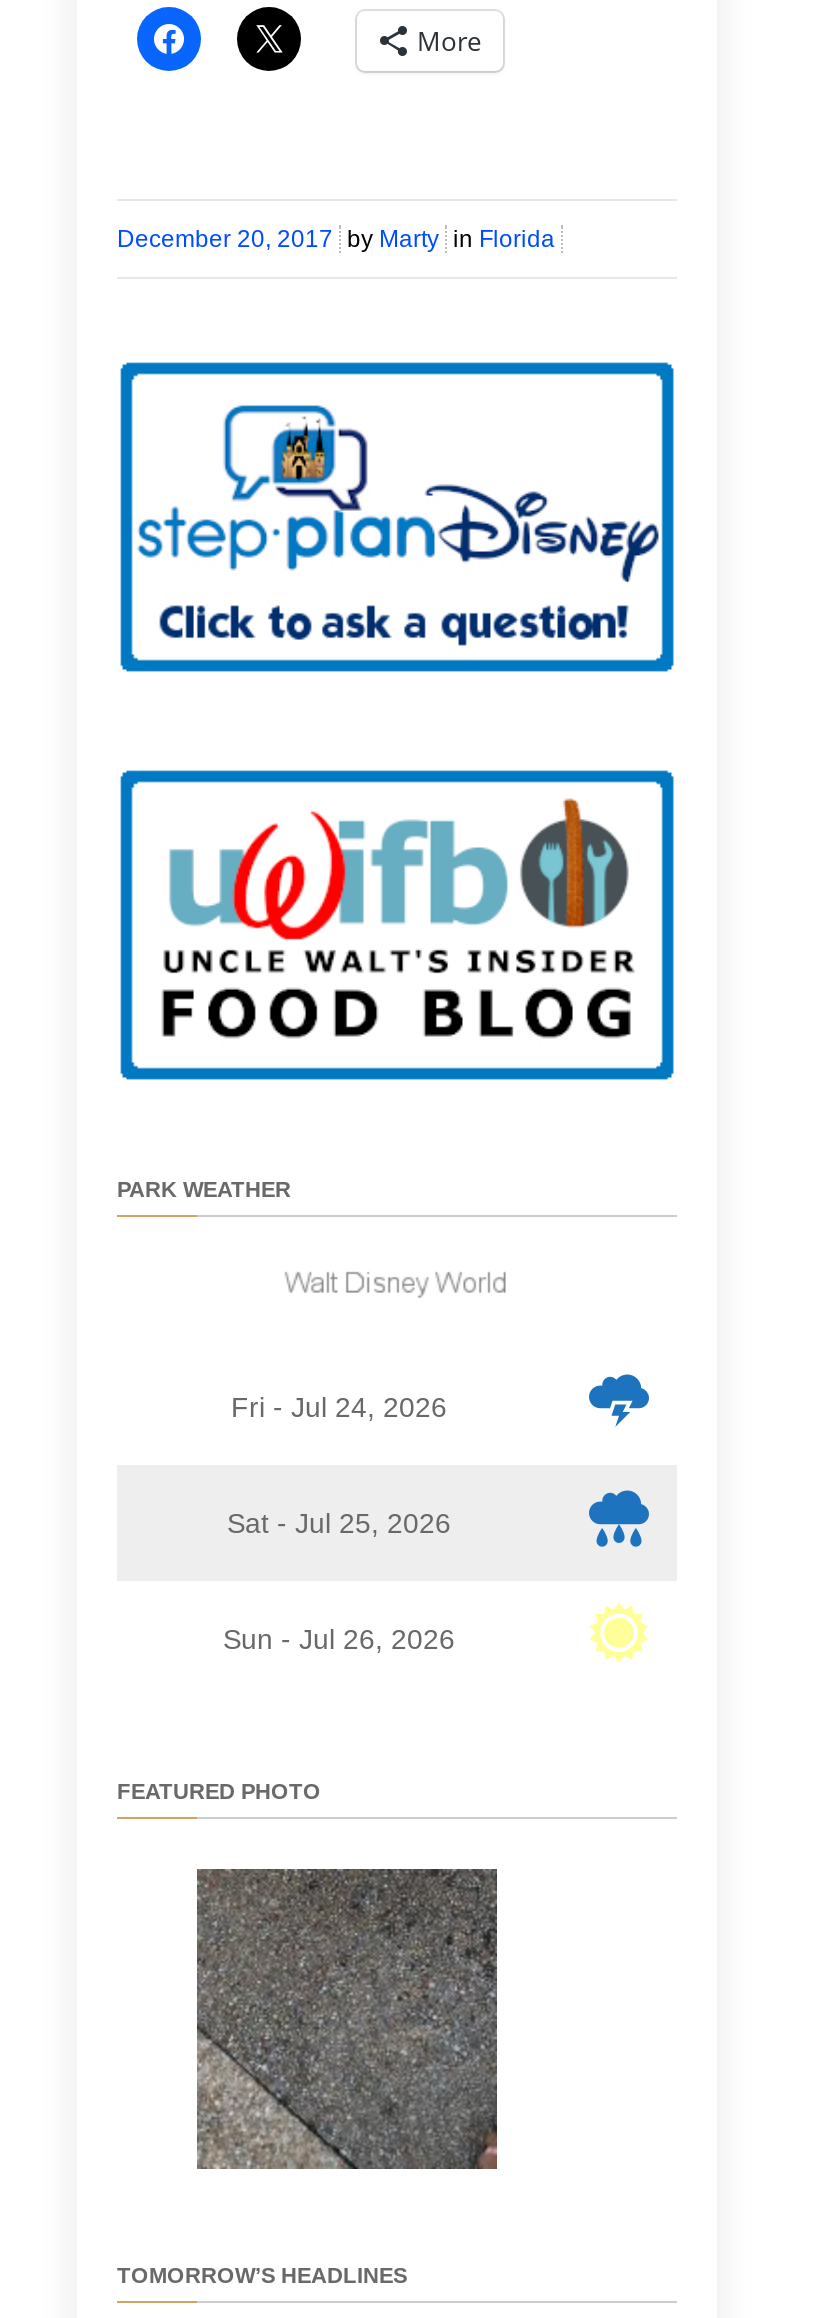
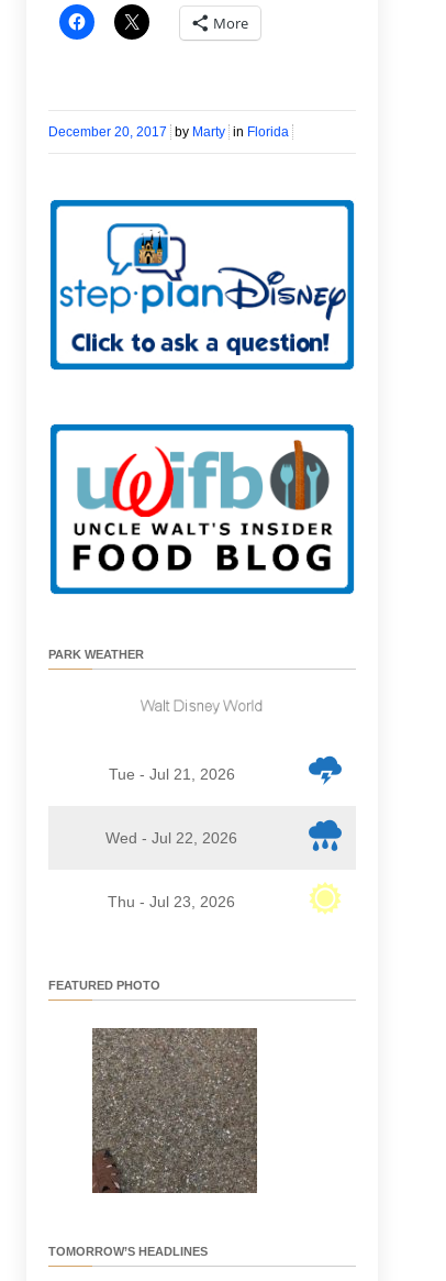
- Fri - Jul 24, 2026
+ Tue - Jul 21, 2026

- Sat - Jul 25, 2026
+ Wed - Jul 22, 2026

- Sun - Jul 26, 2026
+ Thu - Jul 23, 2026

- [image]
+ [image]
